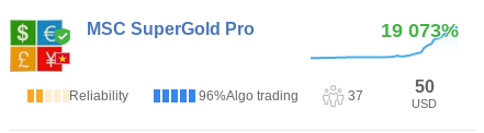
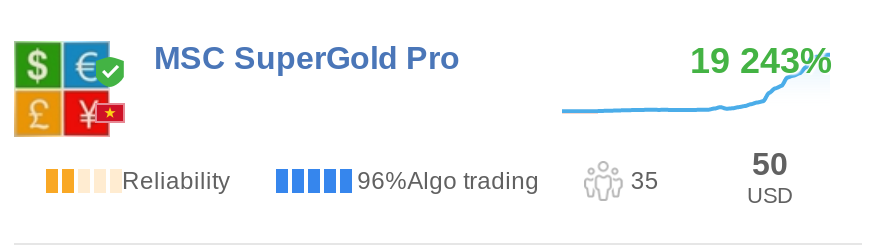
- 19 073%
+ 19 243%

- 37
+ 35
